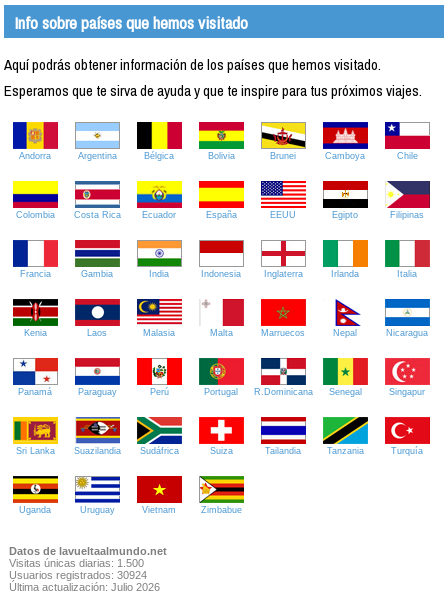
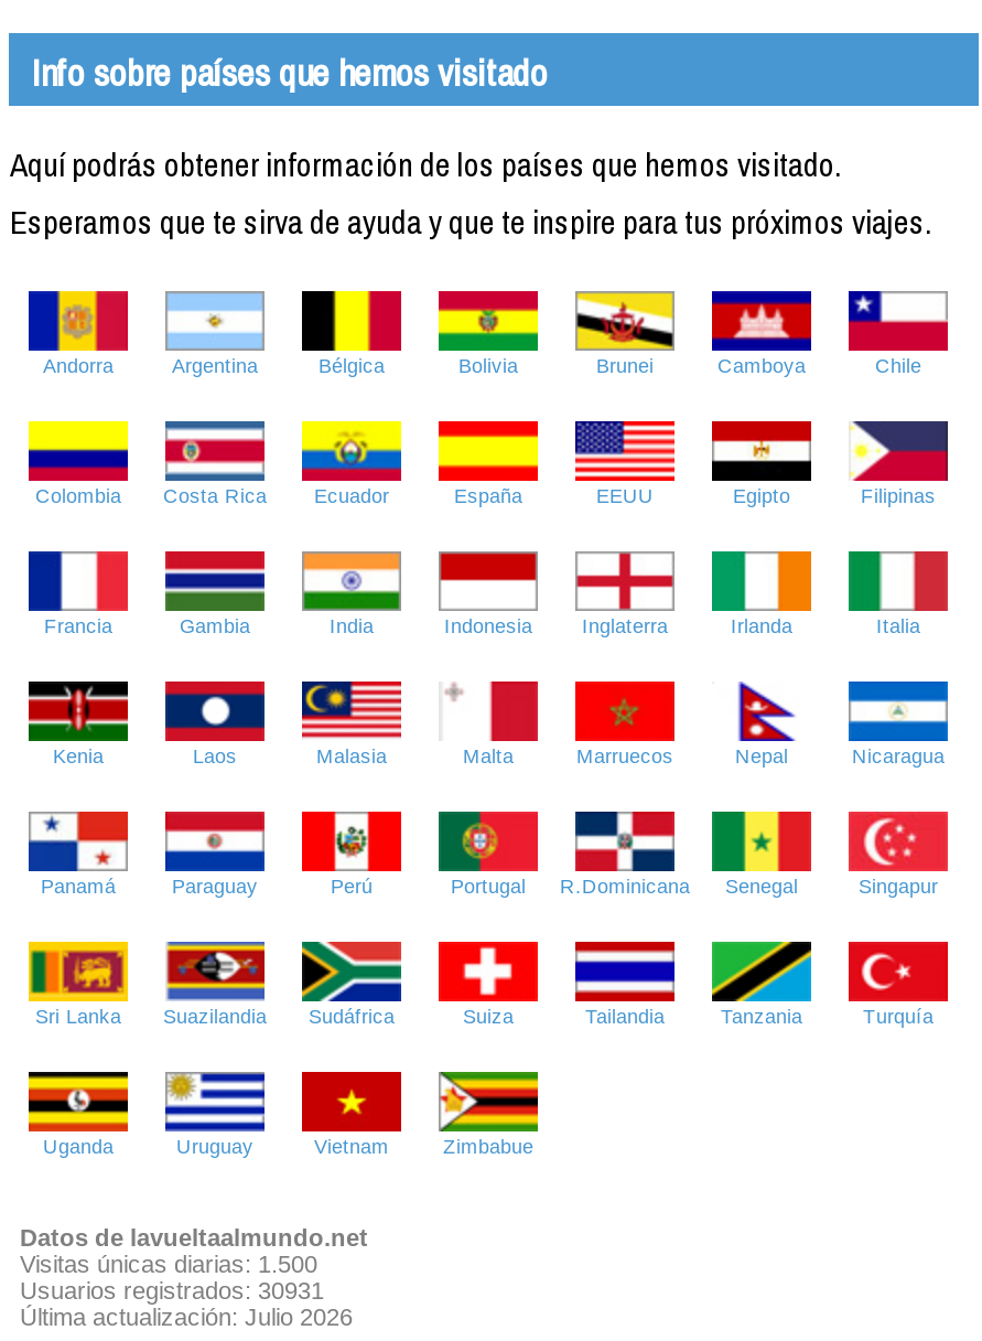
- Usuarios registrados: 30924
+ Usuarios registrados: 30931
